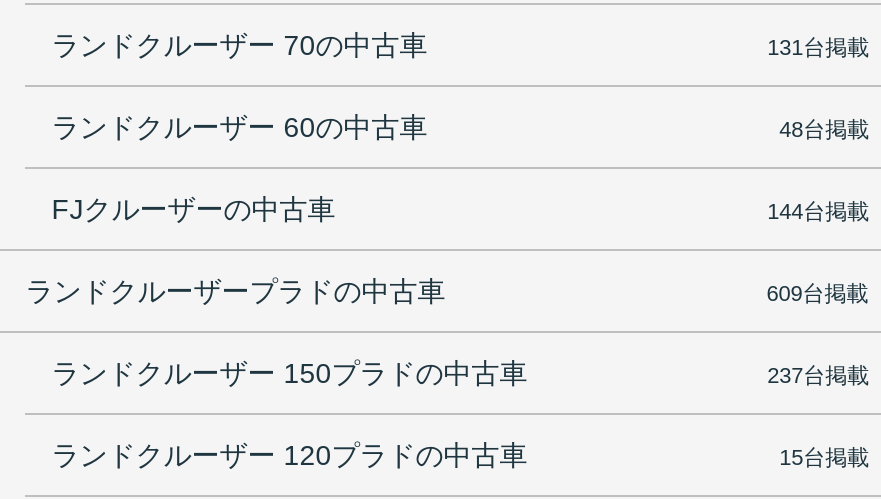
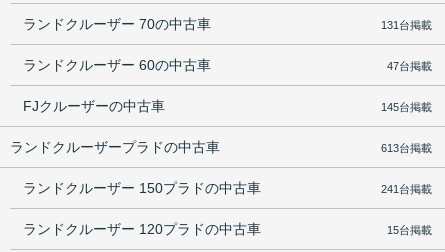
- 48台掲載
+ 47台掲載

- 144台掲載
+ 145台掲載

- 609台掲載
+ 613台掲載

- 237台掲載
+ 241台掲載
